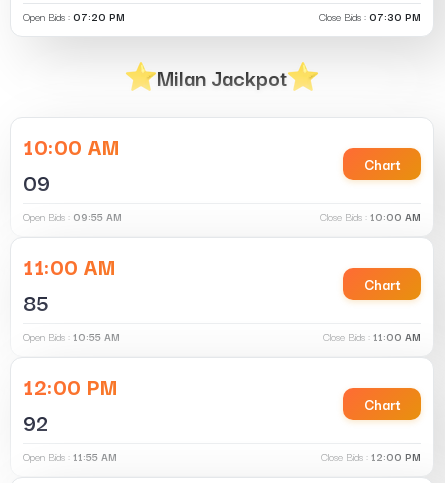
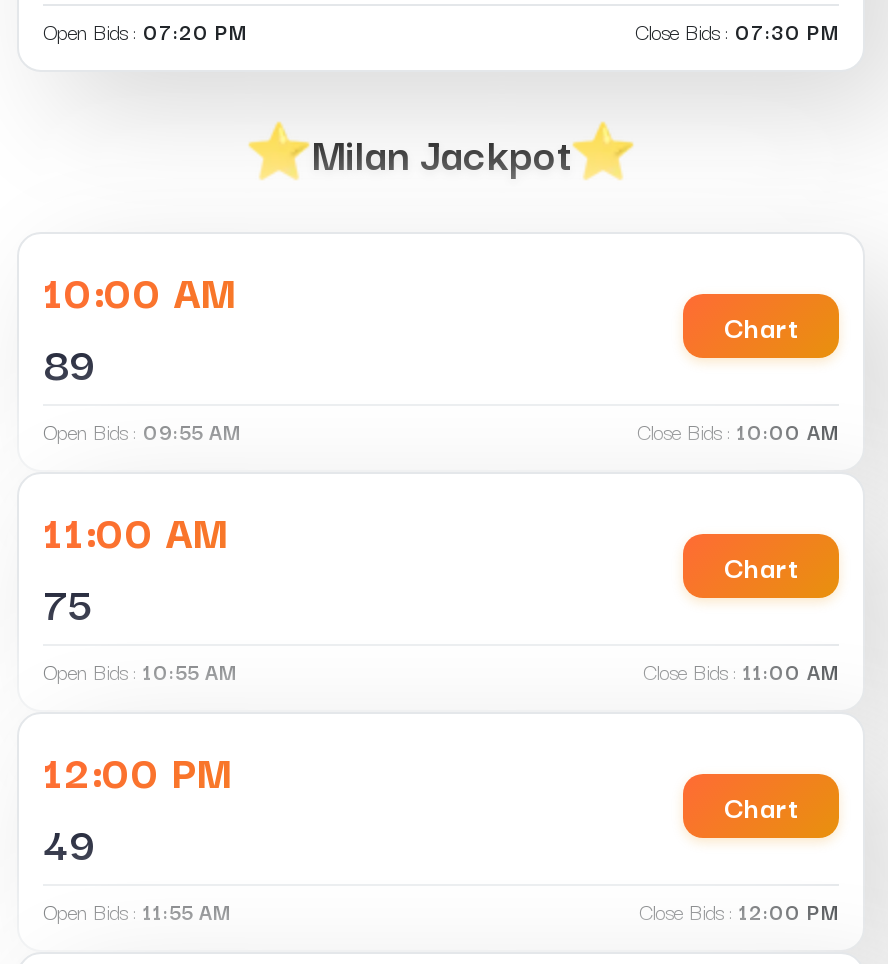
- 09
+ 89

- 85
+ 75

- 92
+ 49
